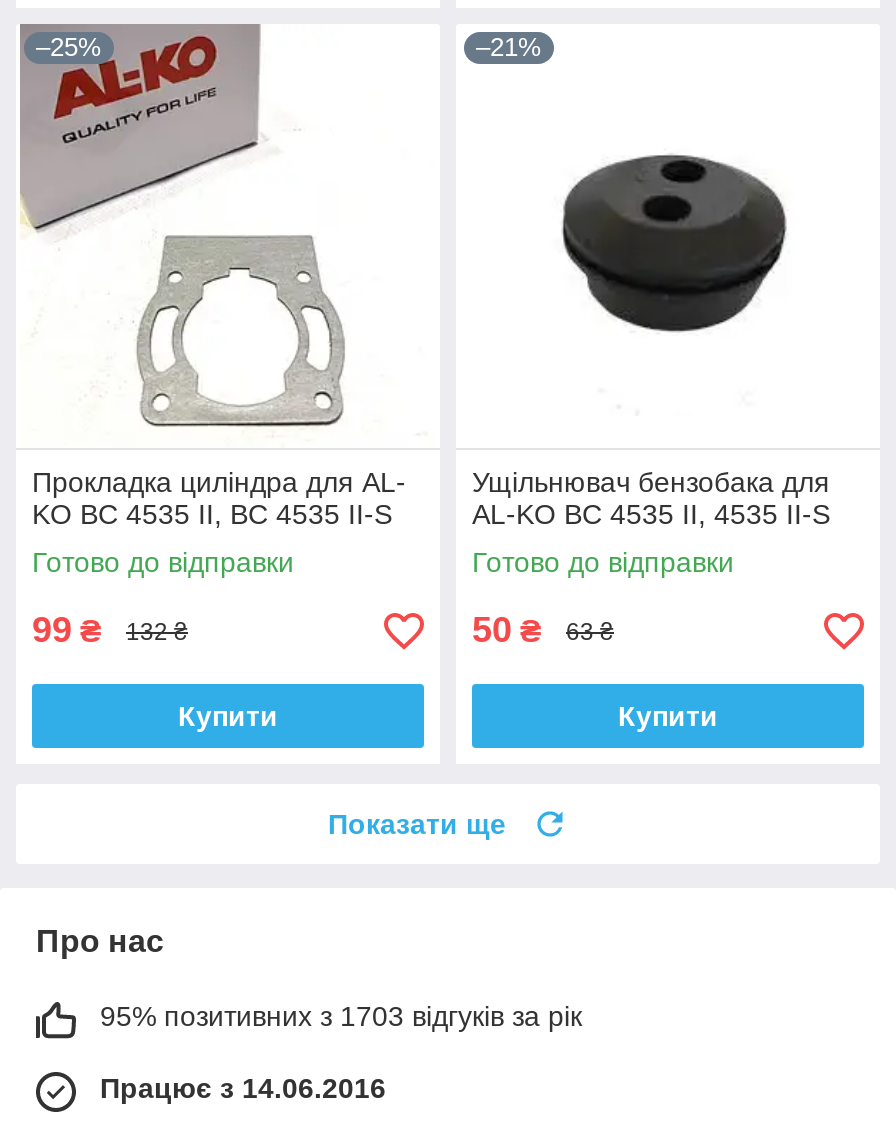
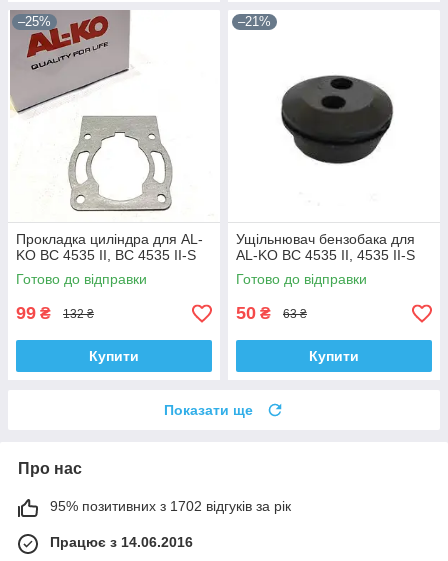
- 95% позитивних з 1703 відгуків за рік
+ 95% позитивних з 1702 відгуків за рік
